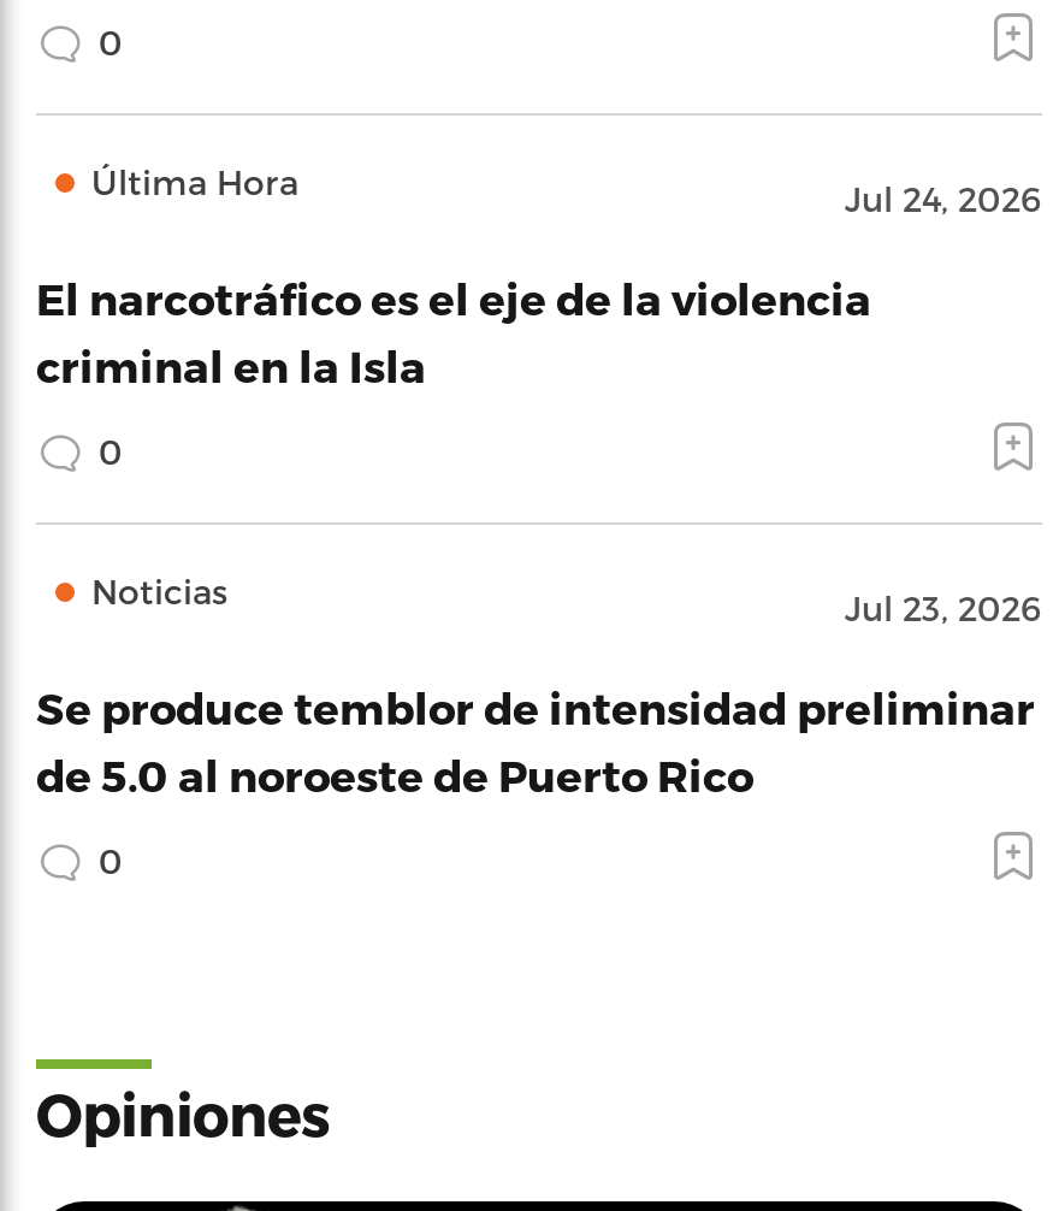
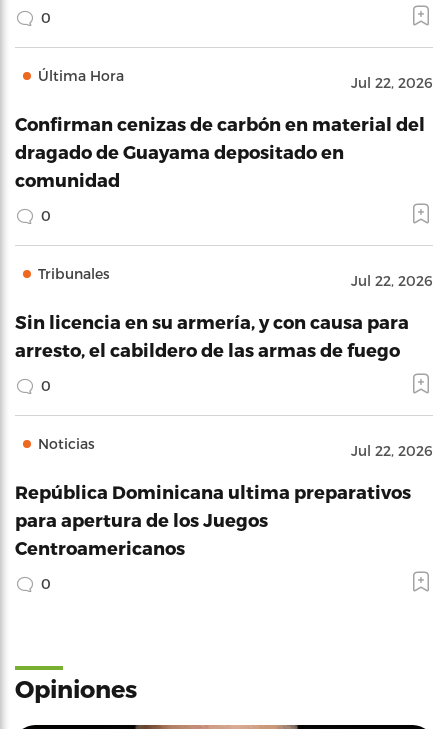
- Jul 24, 2026
- El narcotráfico es el eje de la violencia
- criminal en la Isla
+ Jul 22, 2026
+ Confirman cenizas de carbón en material del
+ dragado de Guayama depositado en
+ comunidad
+ 0
+ Tribunales
+ Jul 22, 2026
+ Sin licencia en su armería, y con causa para
+ arresto, el cabildero de las armas de fuego

- Jul 23, 2026
+ Jul 22, 2026

- Se produce temblor de intensidad preliminar
- de 5.0 al noroeste de Puerto Rico
+ República Dominicana ultima preparativos
+ para apertura de los Juegos
+ Centroamericanos
